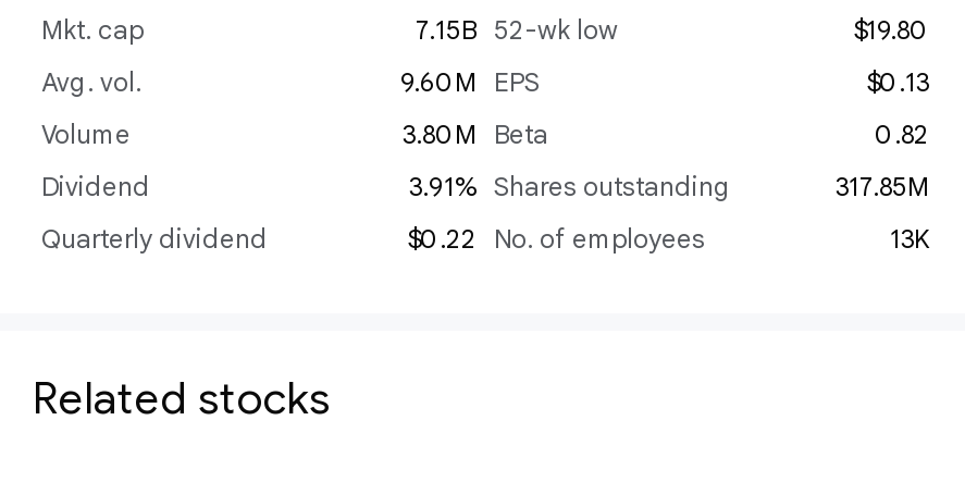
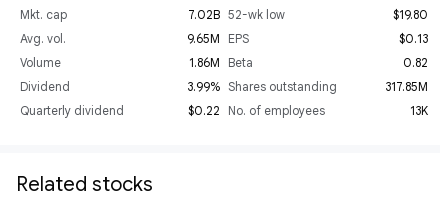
- 7.15B 52-wk low
+ 7.02B 52-wk low

- 9.60M EPS
+ 9.65M EPS

- 3.80M Beta
+ 1.86M Beta

- 3.91% Shares outstanding
+ 3.99% Shares outstanding
